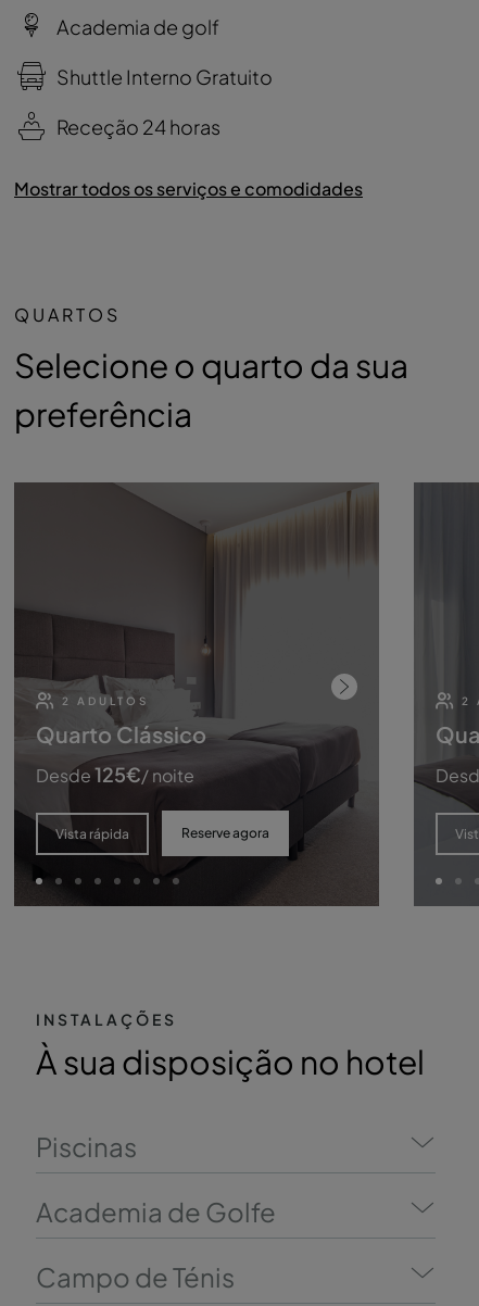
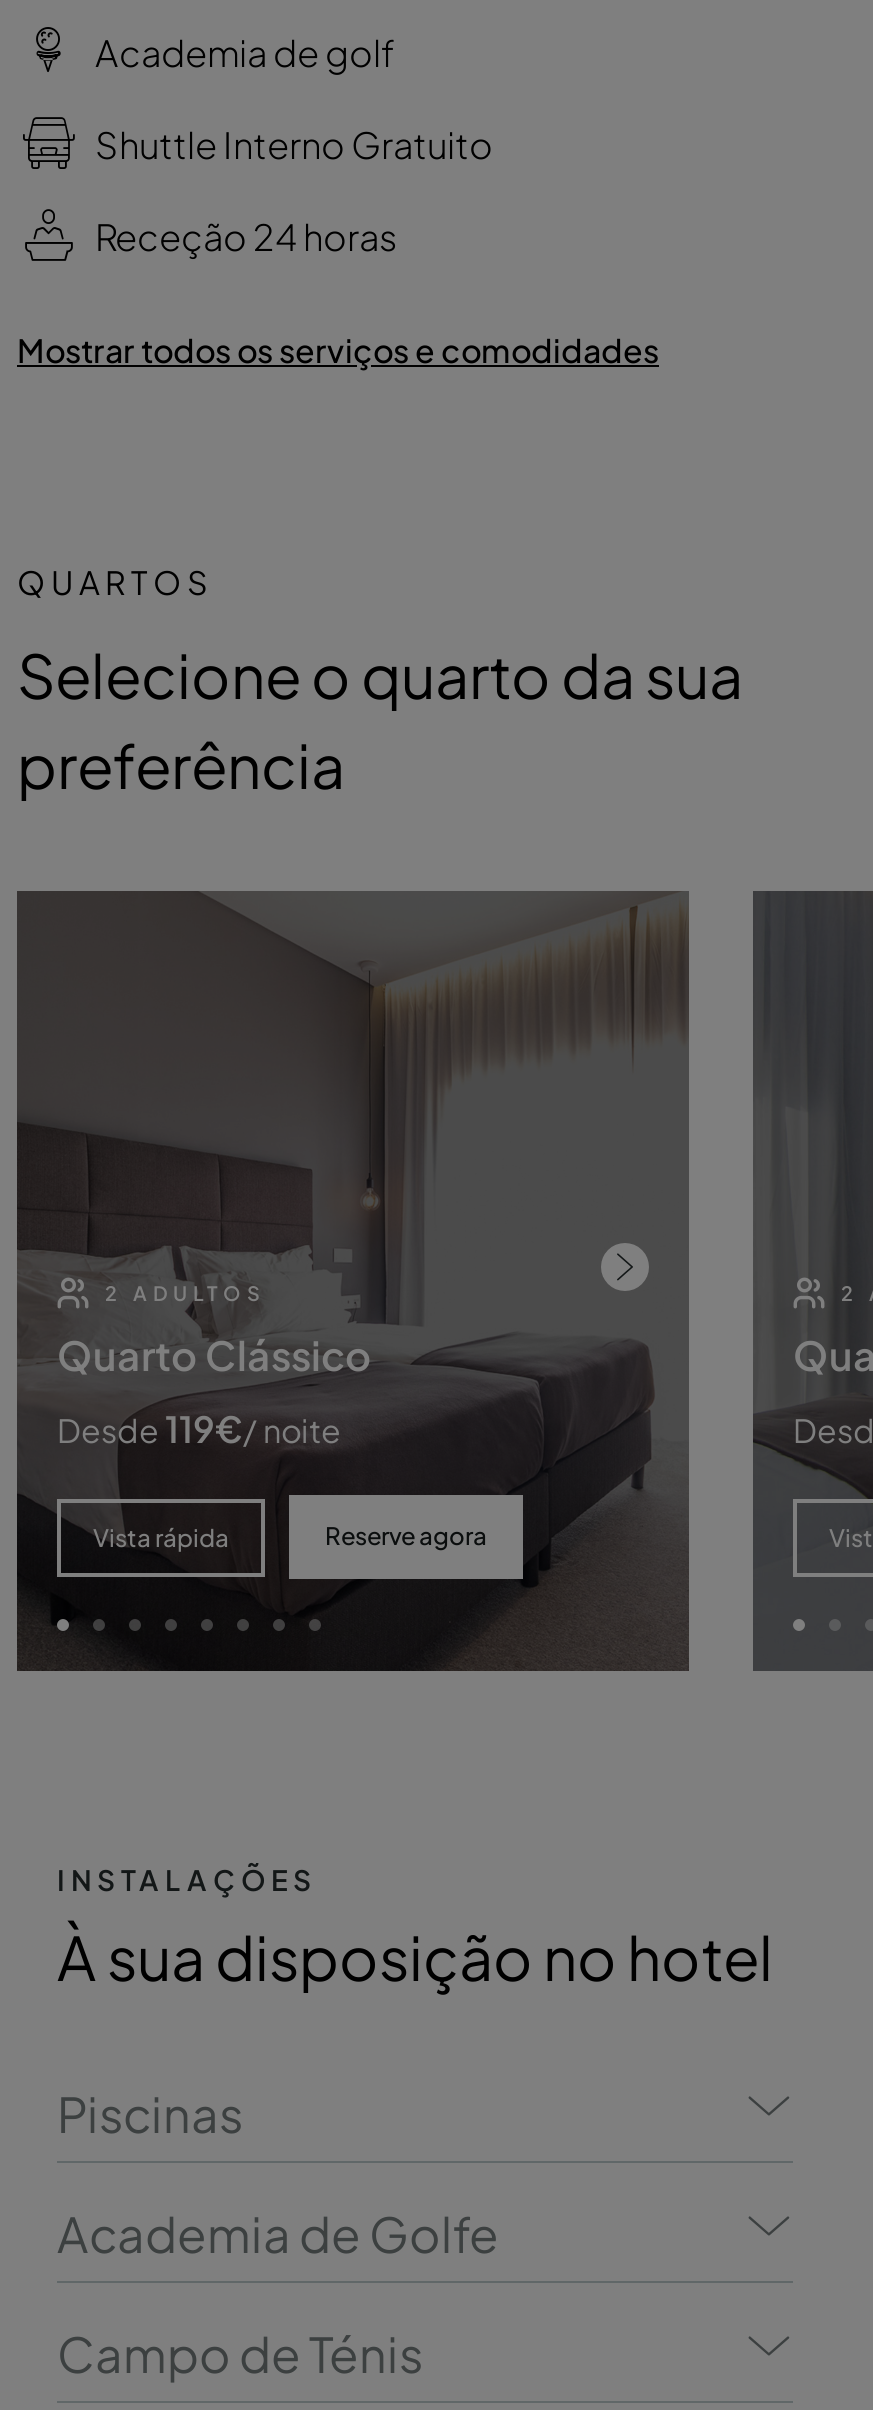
- Desde 125€/ noite
+ Desde 119€/ noite
